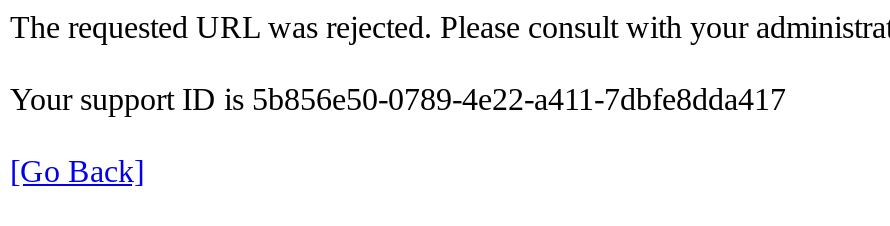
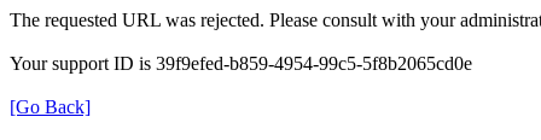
- Your support ID is 5b856e50-0789-4e22-a411-7dbfe8dda417
+ Your support ID is 39f9efed-b859-4954-99c5-5f8b2065cd0e
